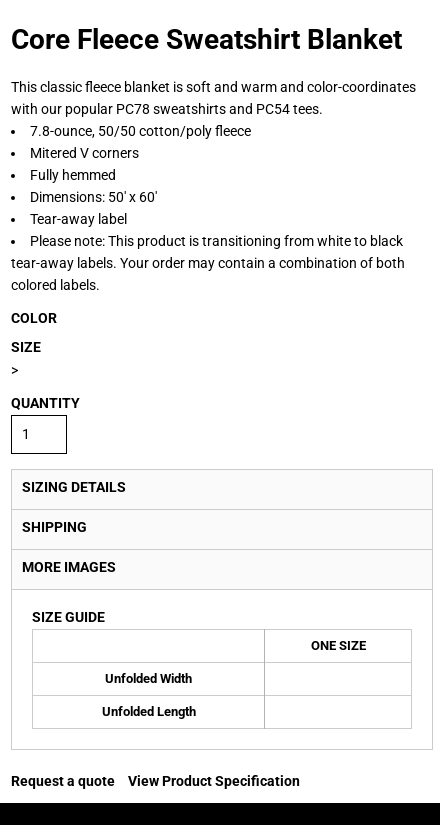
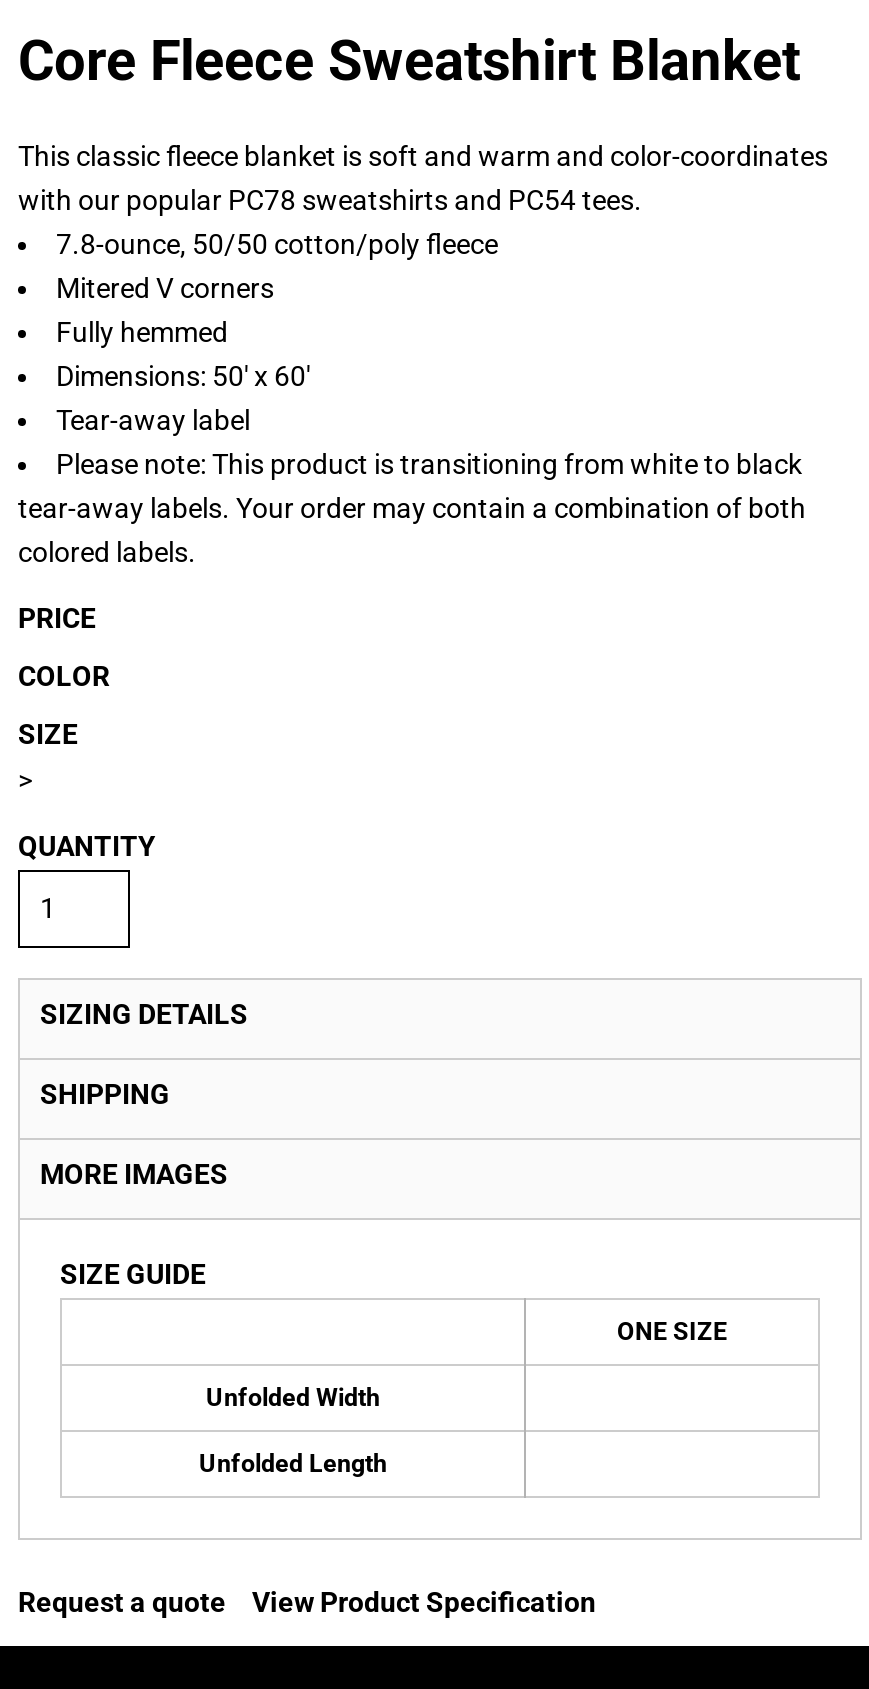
+ PRICE
